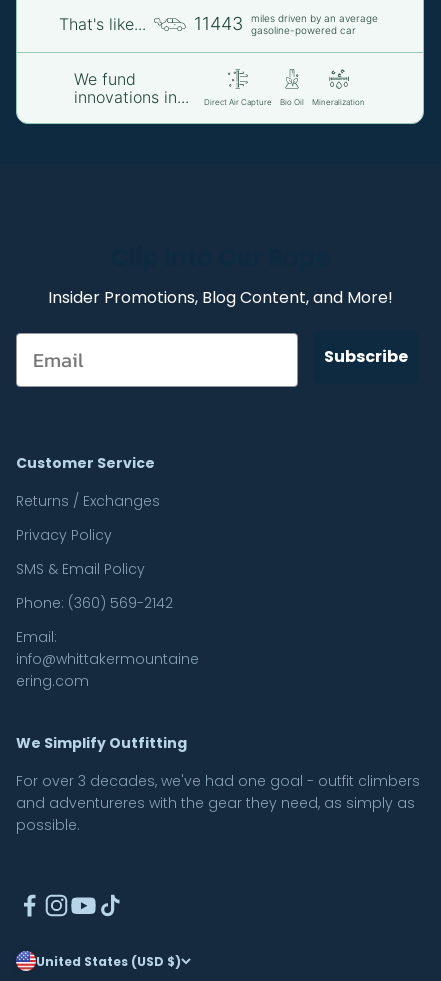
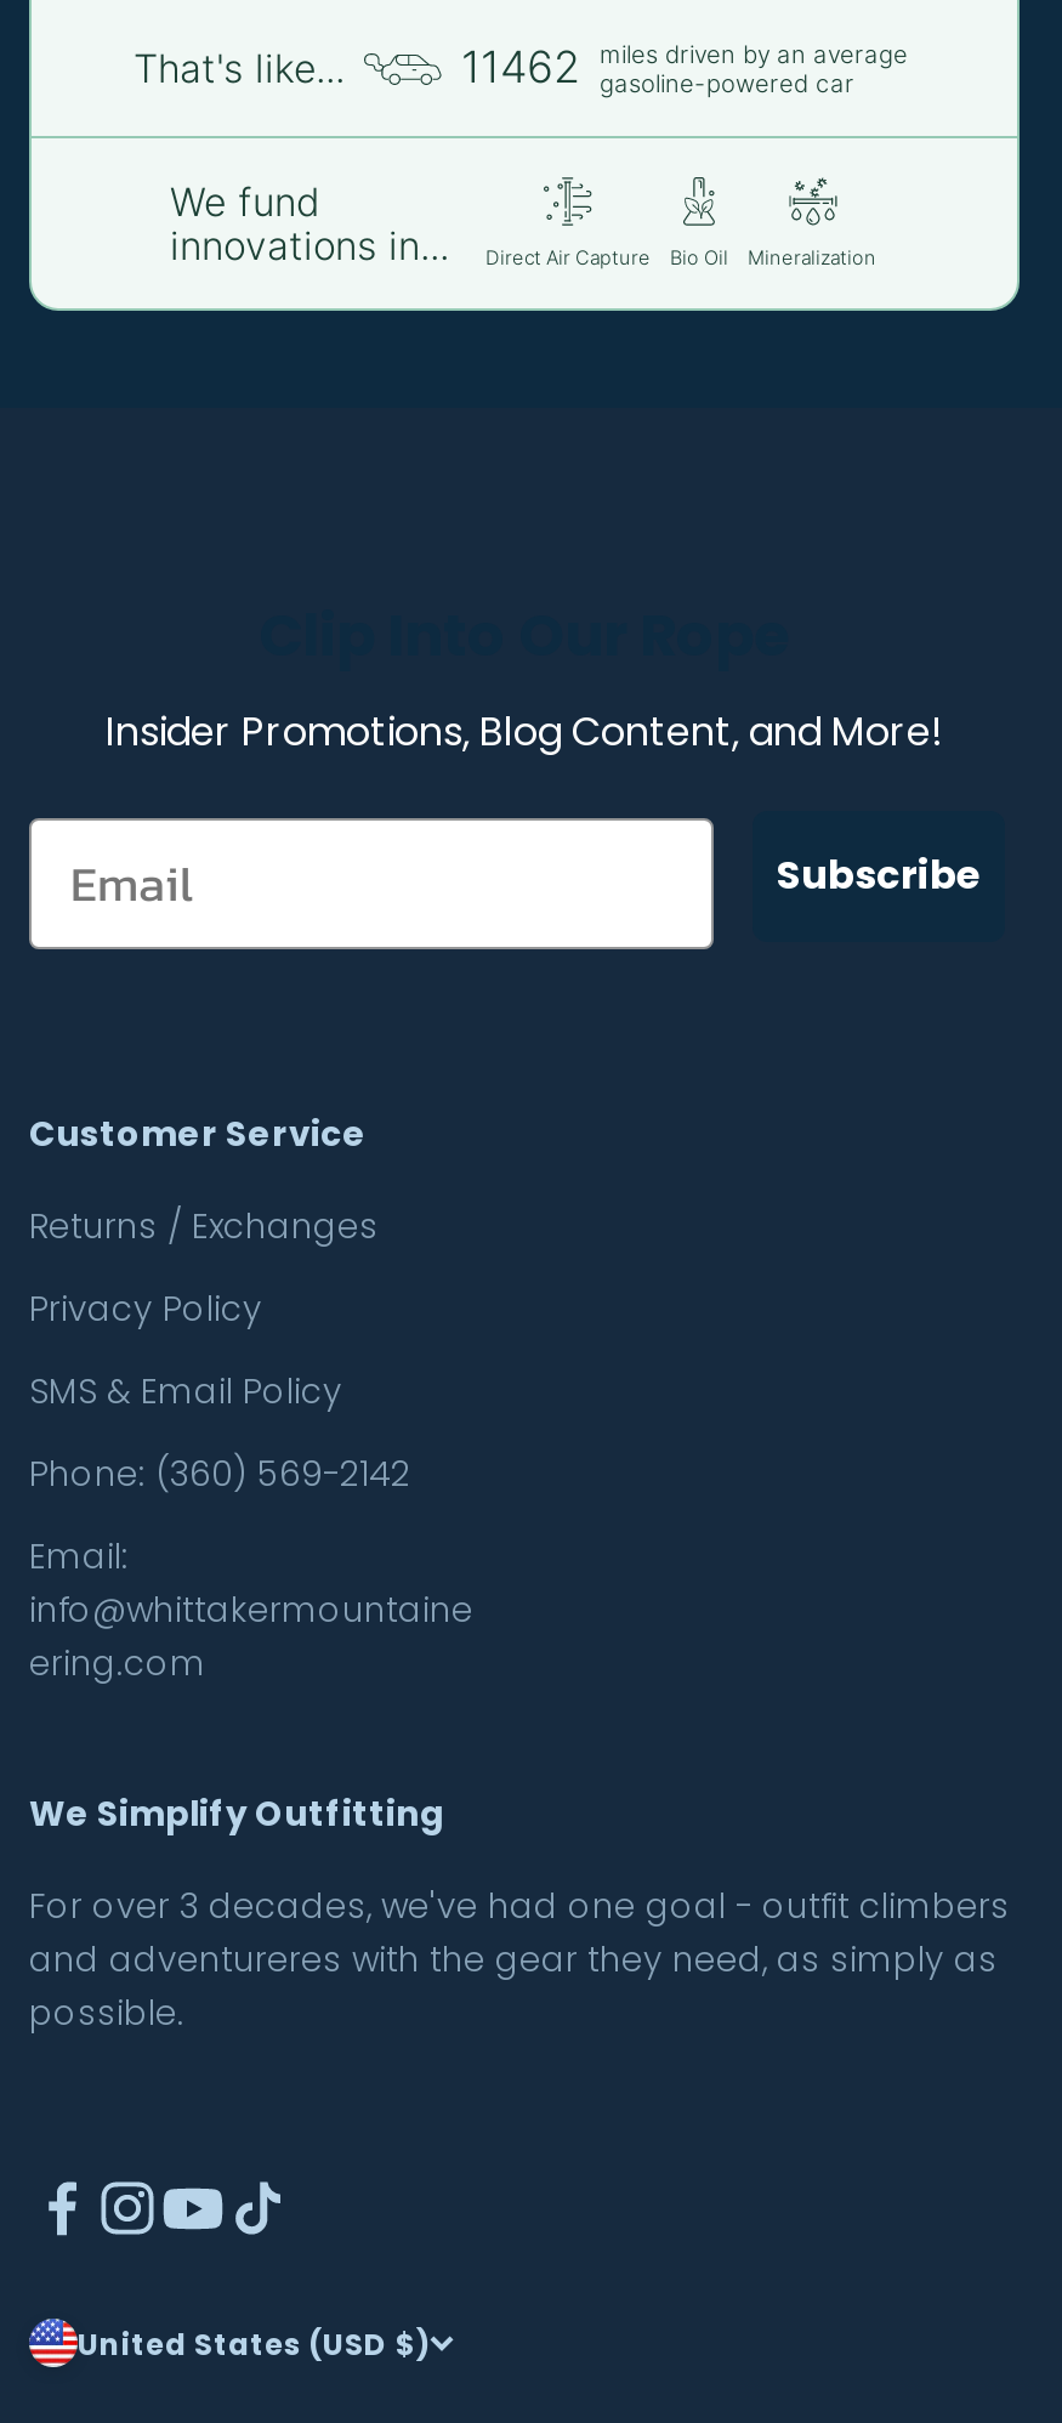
- 11443 miles driven by an average gasoline-powered car
+ 11462 miles driven by an average gasoline-powered car
